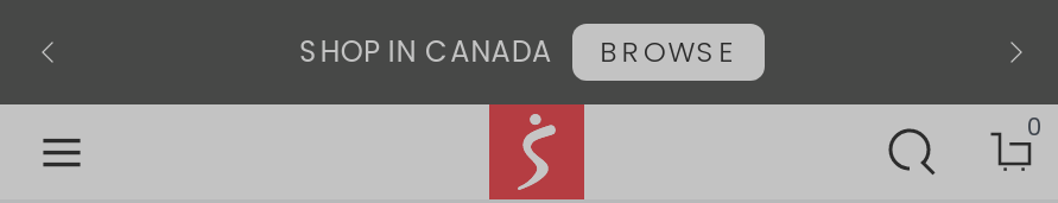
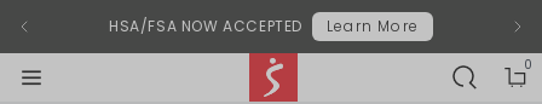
- SHOP IN CANADA
- BROWSE
+ HSA/FSA NOW ACCEPTED
+ Learn More
